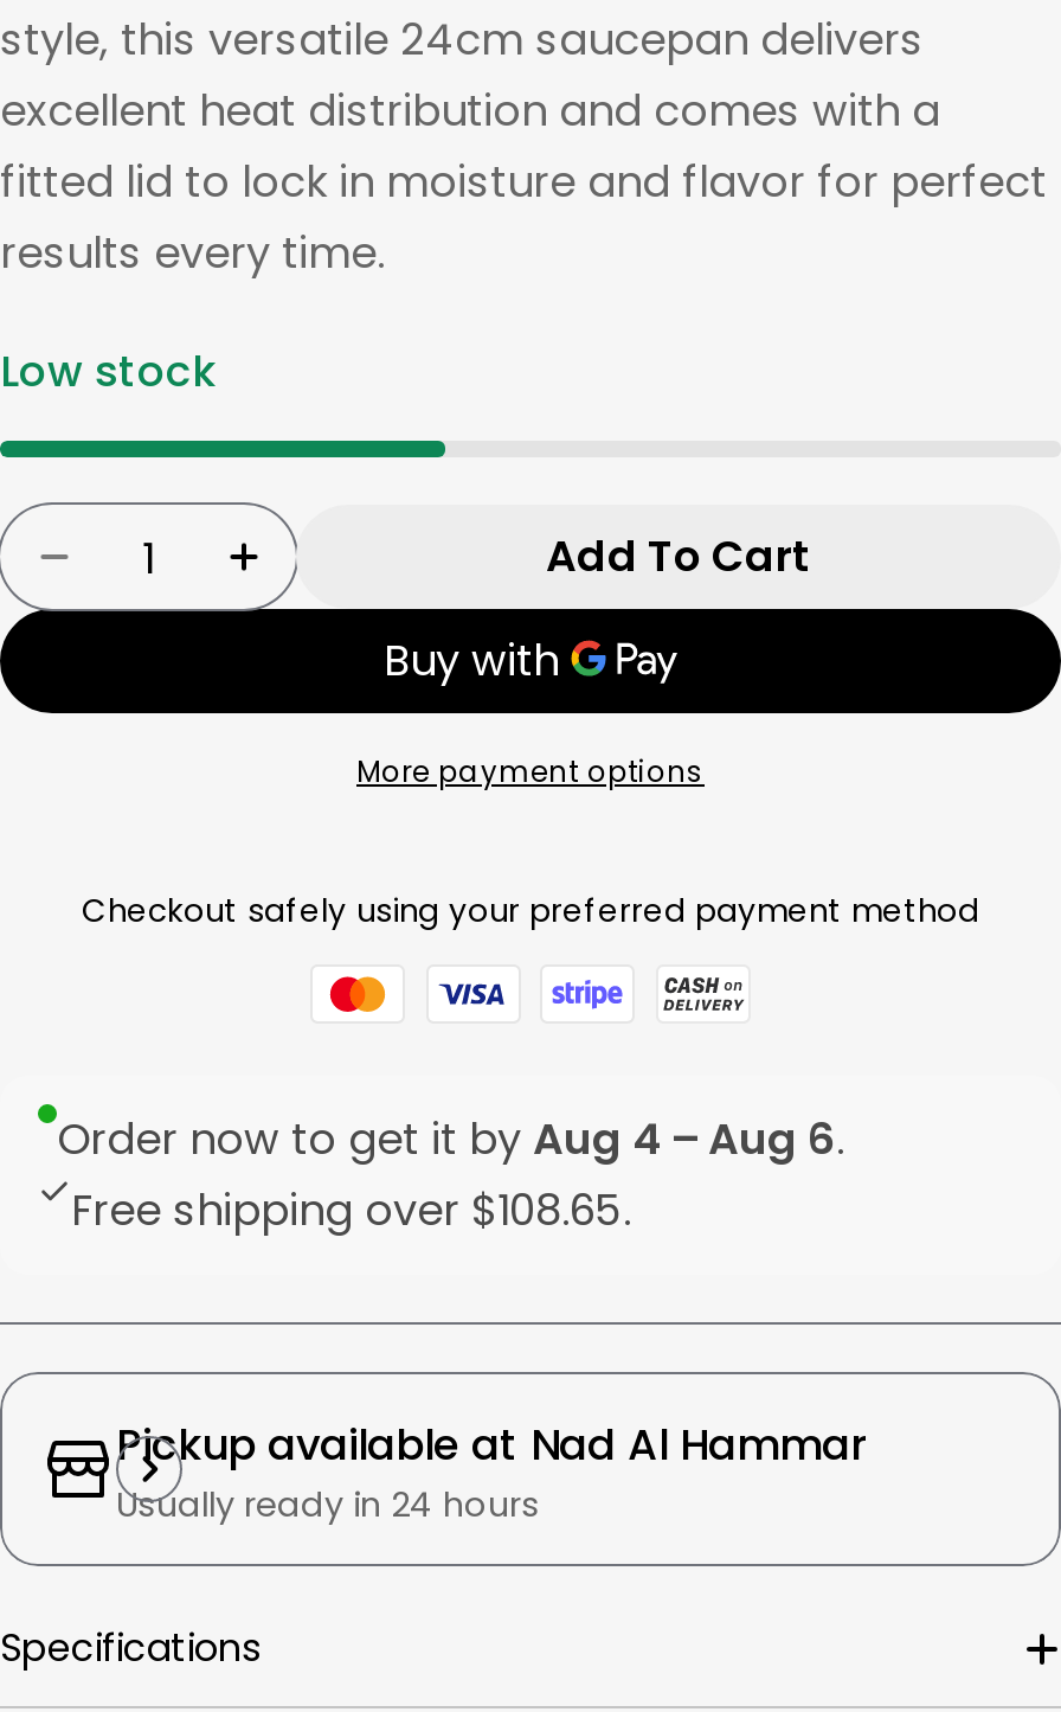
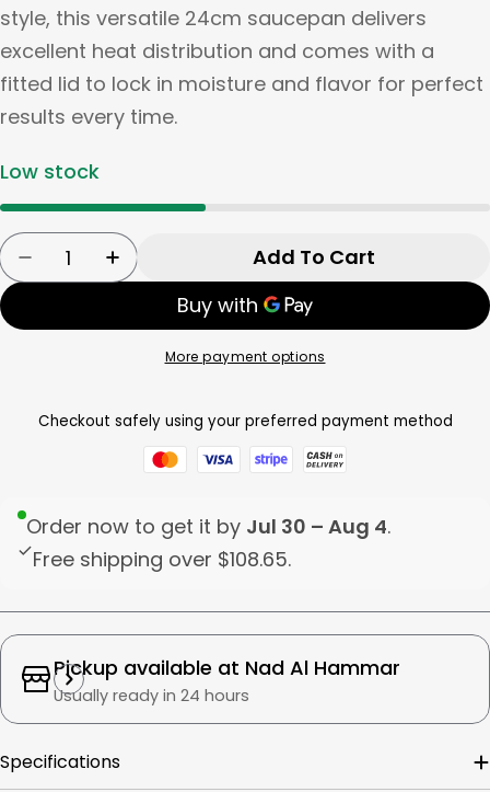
- Order now to get it by Aug 4 – Aug 6.
+ Order now to get it by Jul 30 – Aug 4.
